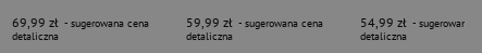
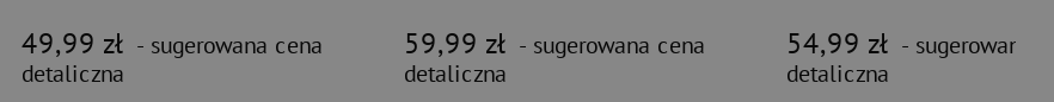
- 69,99 zł - sugerowana cena
+ 49,99 zł - sugerowana cena
